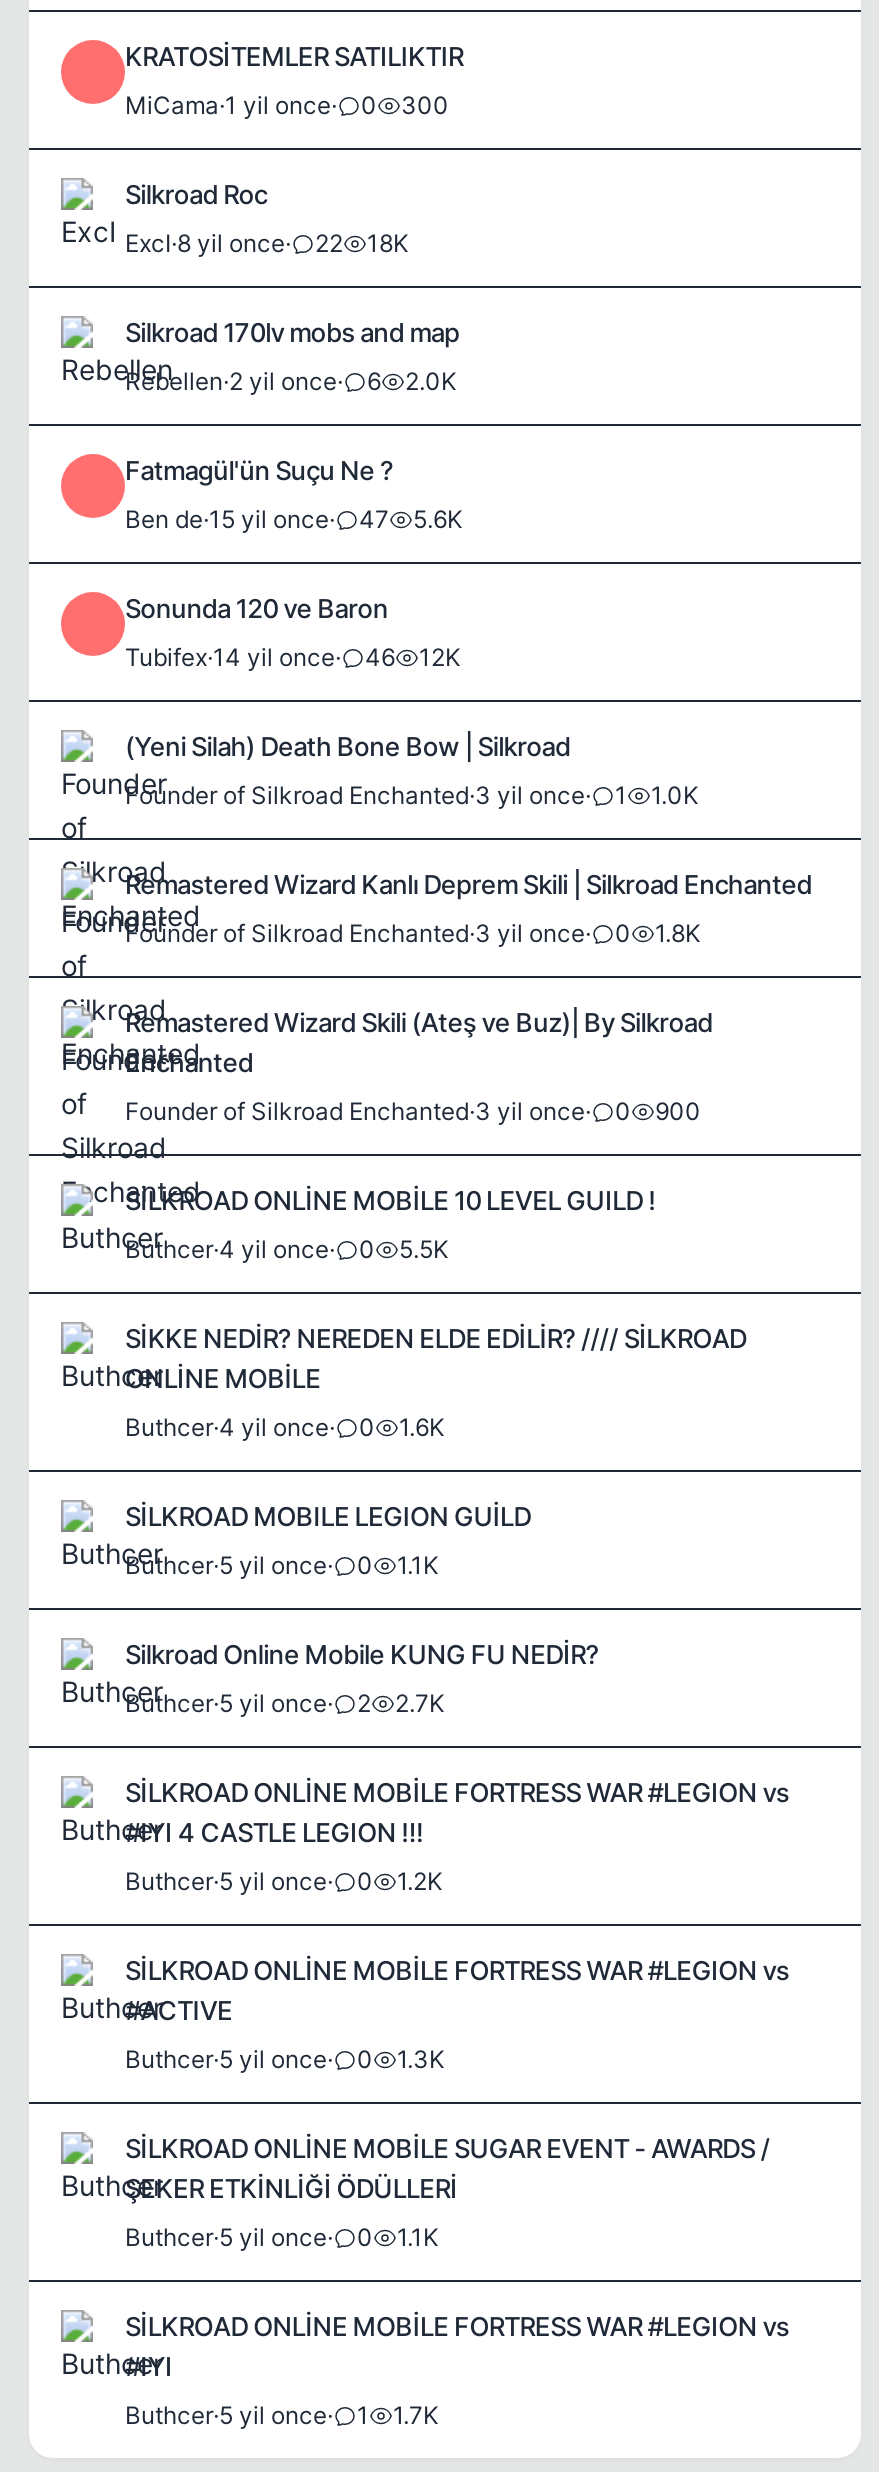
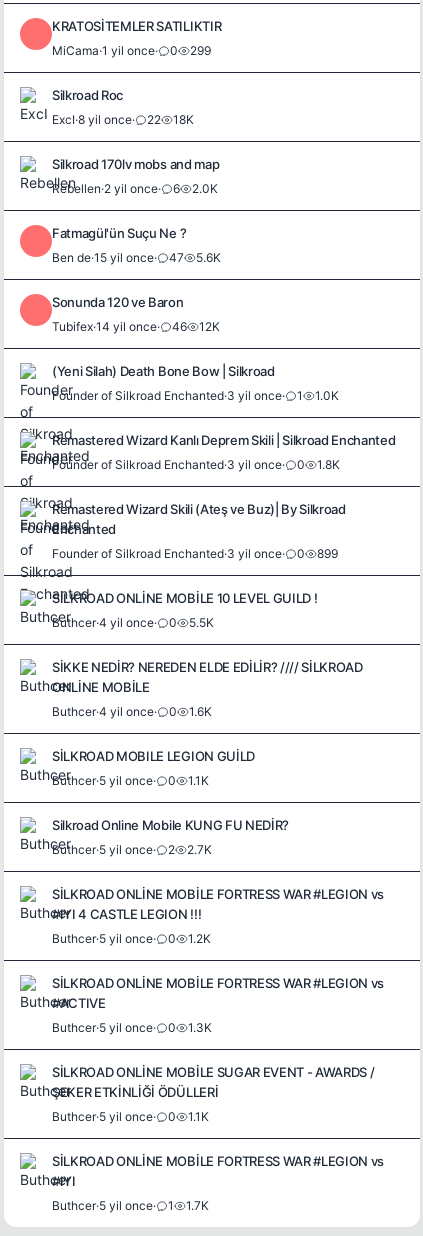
- MiCama·1 yil once· 0 300
+ MiCama·1 yil once· 0 299

- Founder of Silkroad Enchanted·3 yil once· 0 900
+ Founder of Silkroad Enchanted·3 yil once· 0 899
